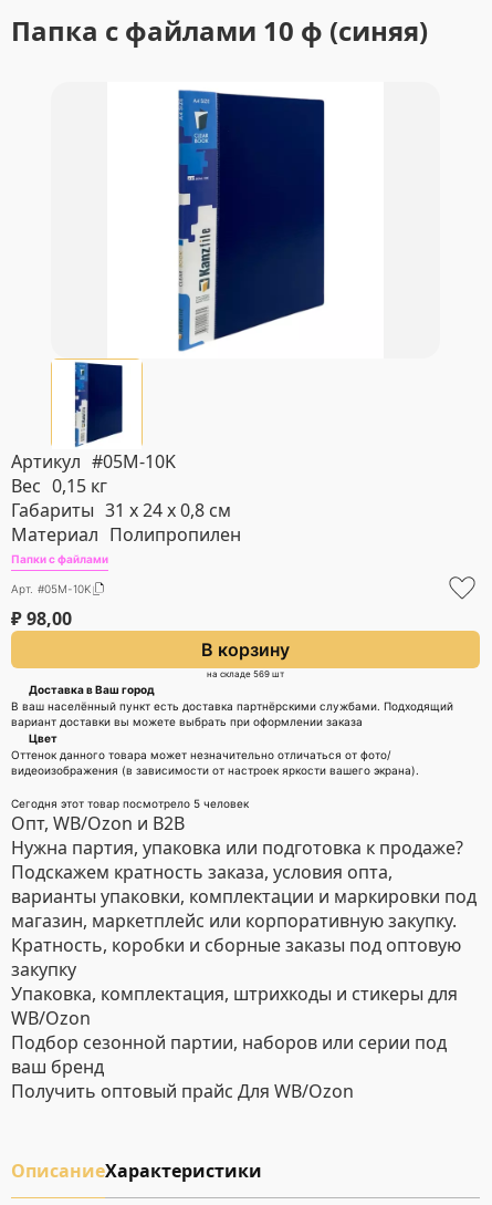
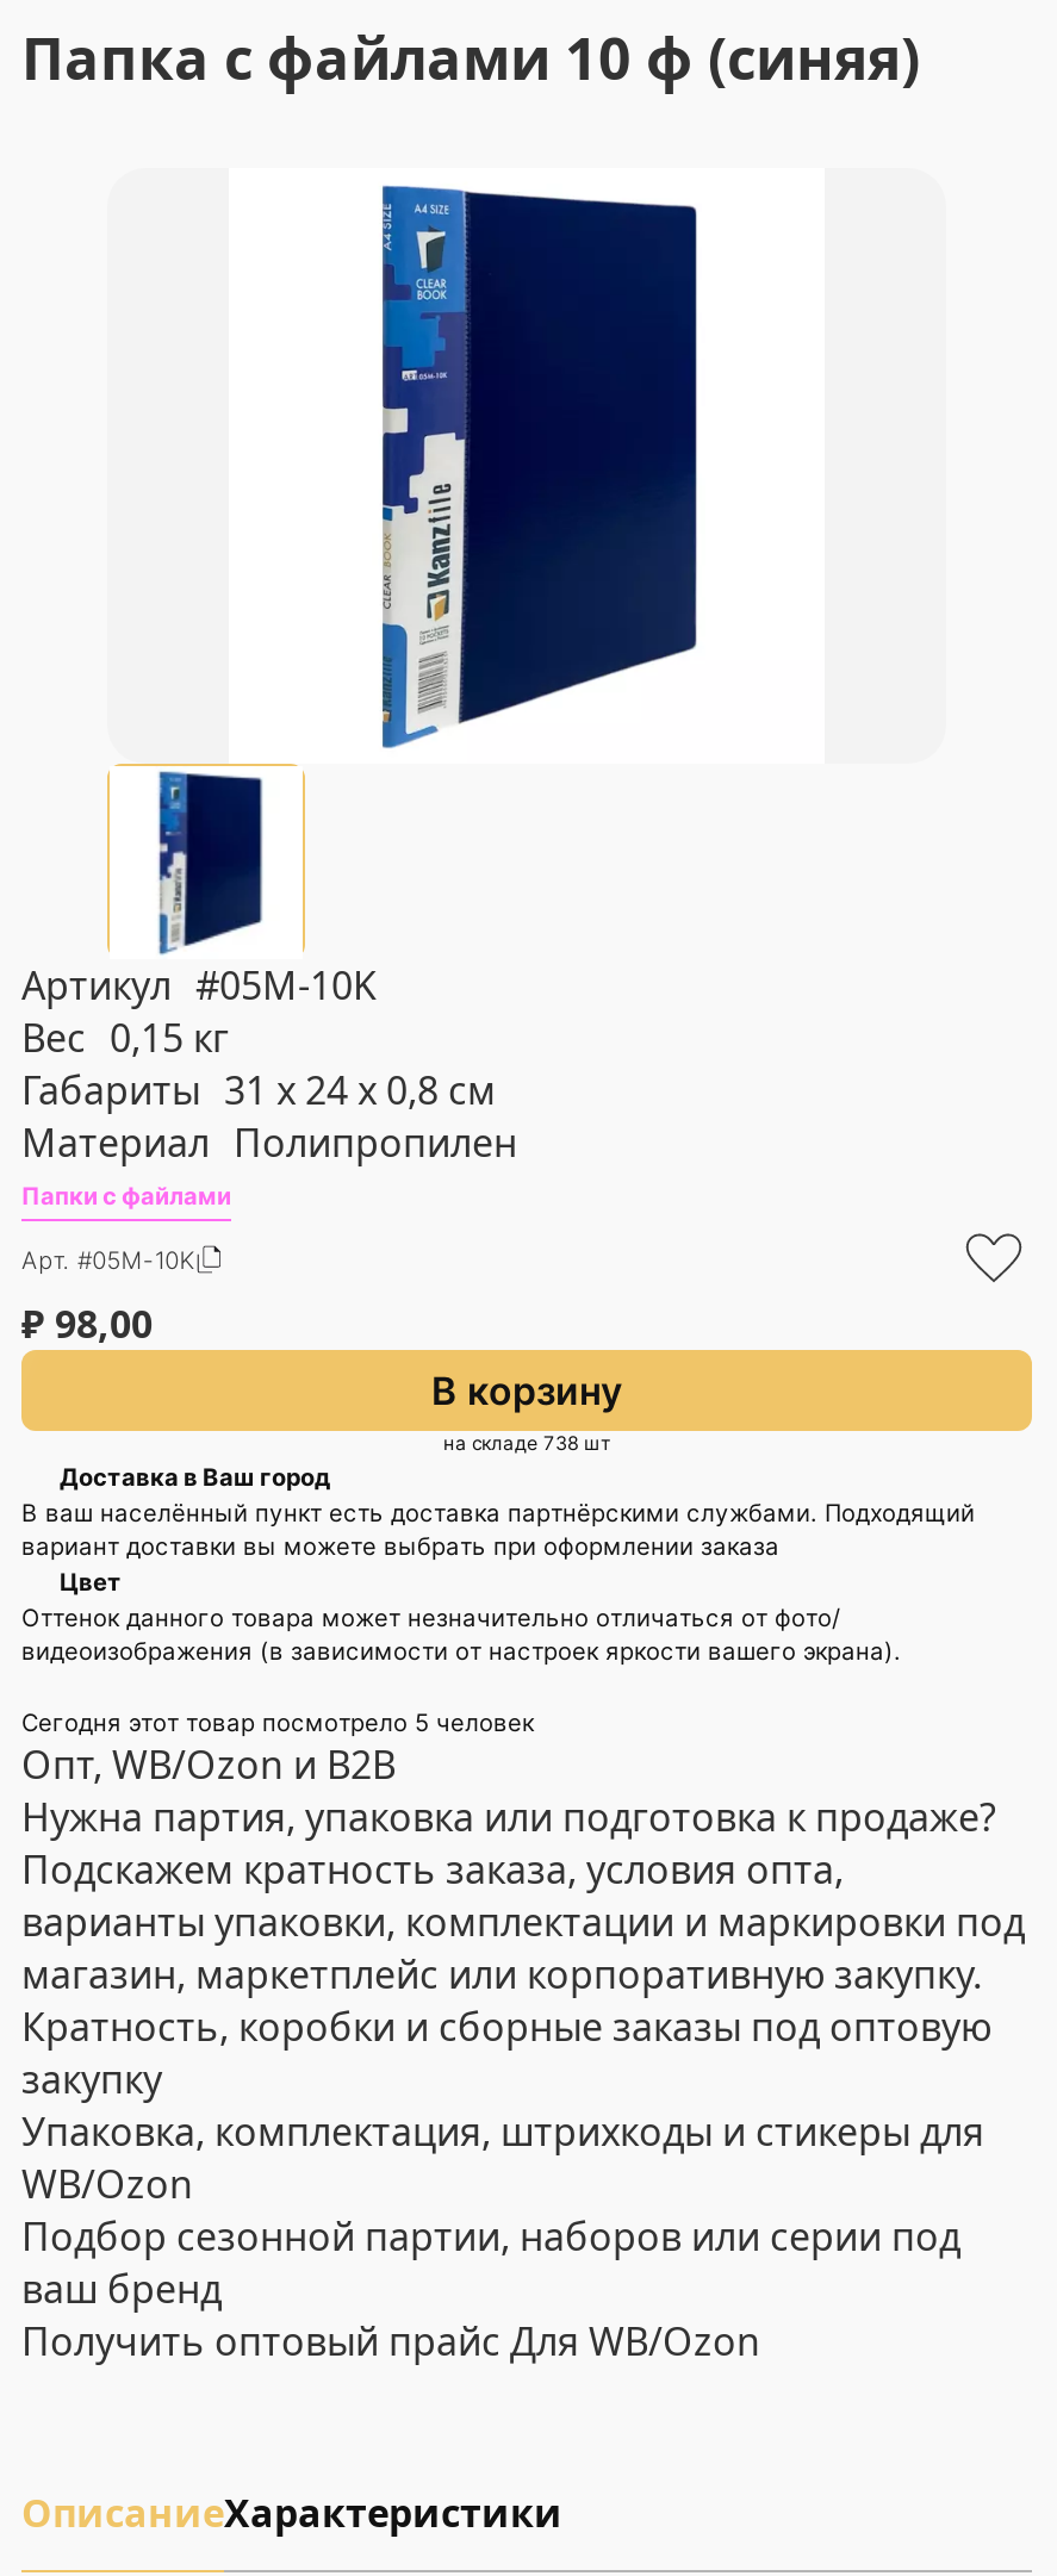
- на складе 569 шт
+ на складе 738 шт
